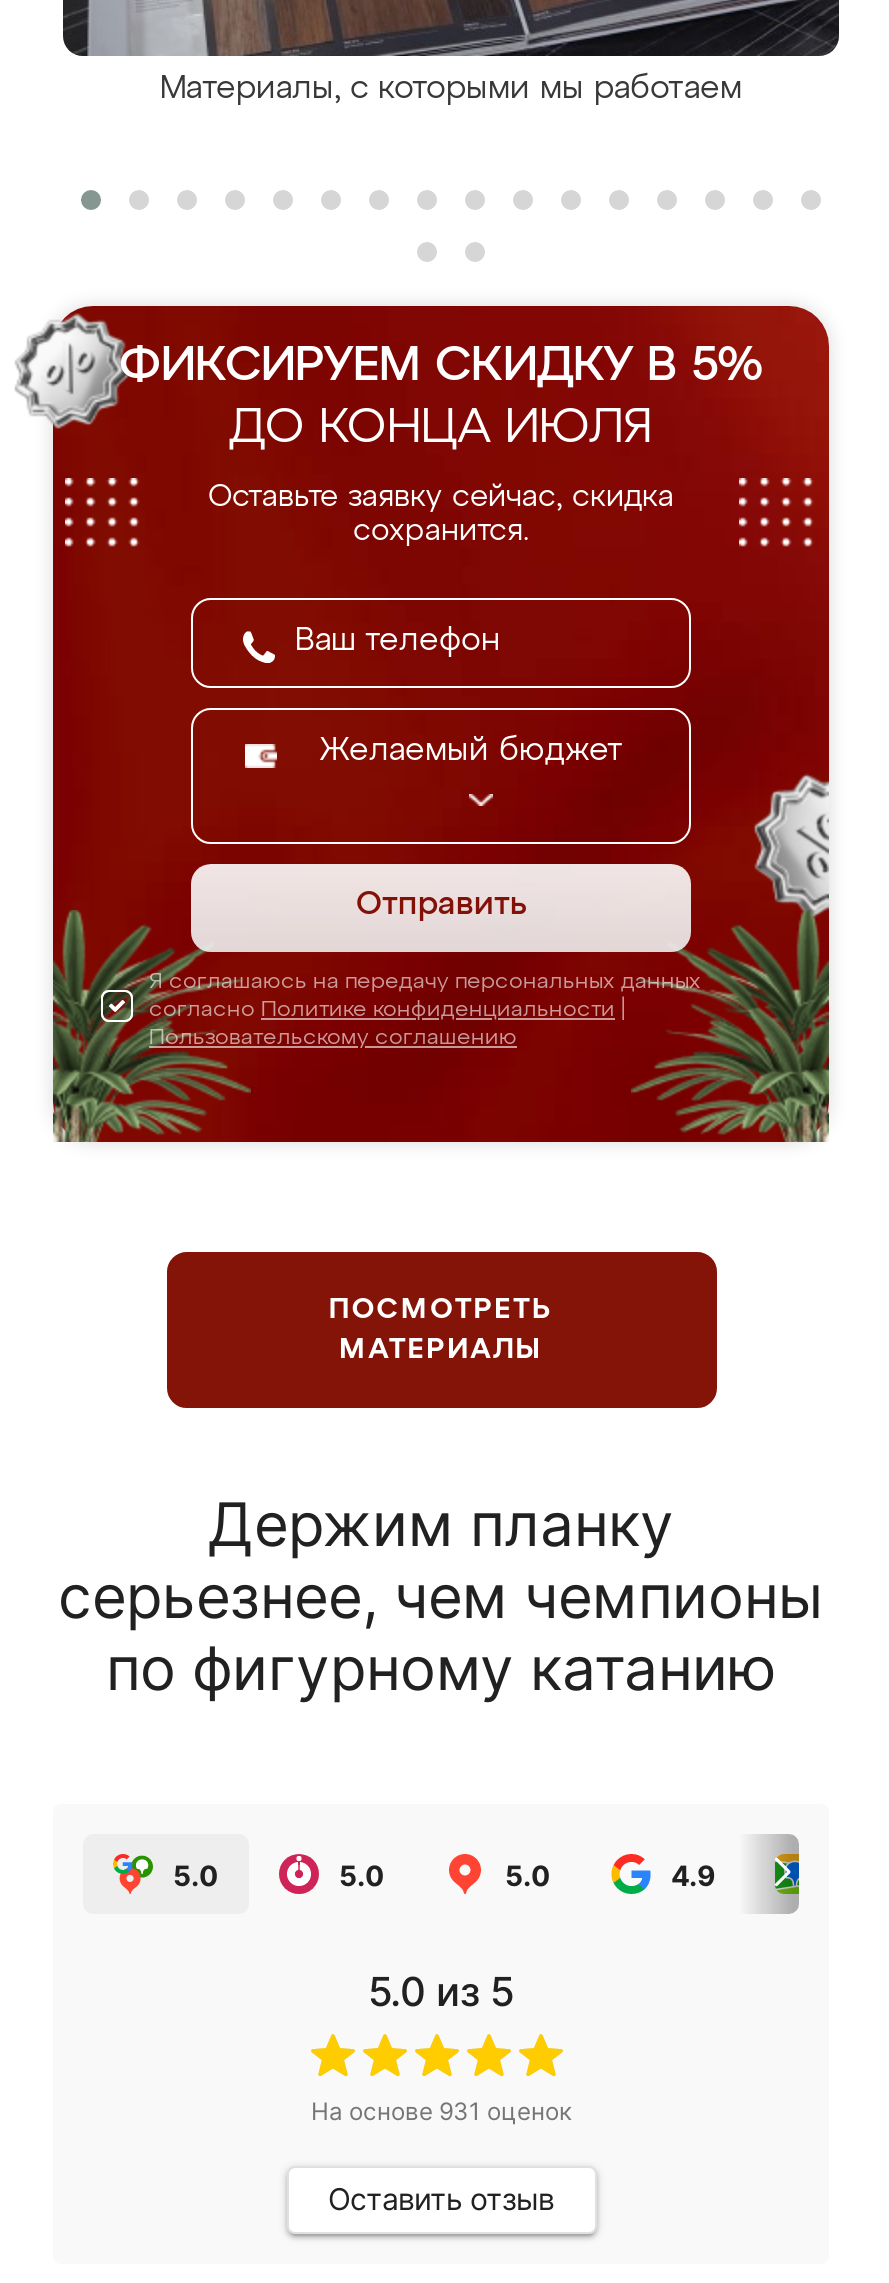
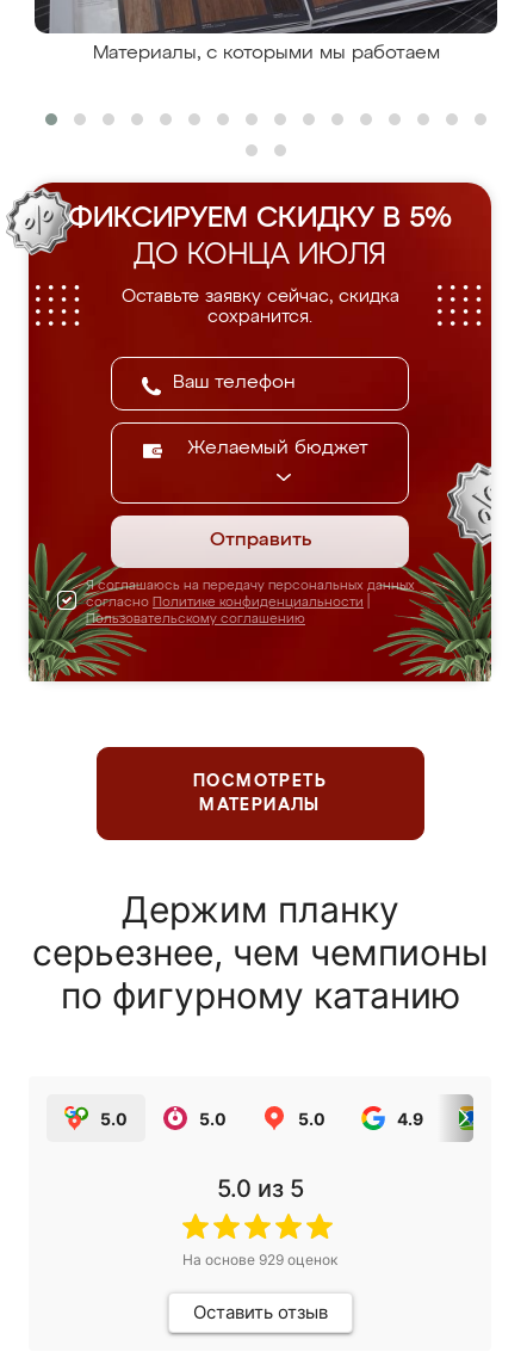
- На основе 931 оценок
+ На основе 929 оценок
